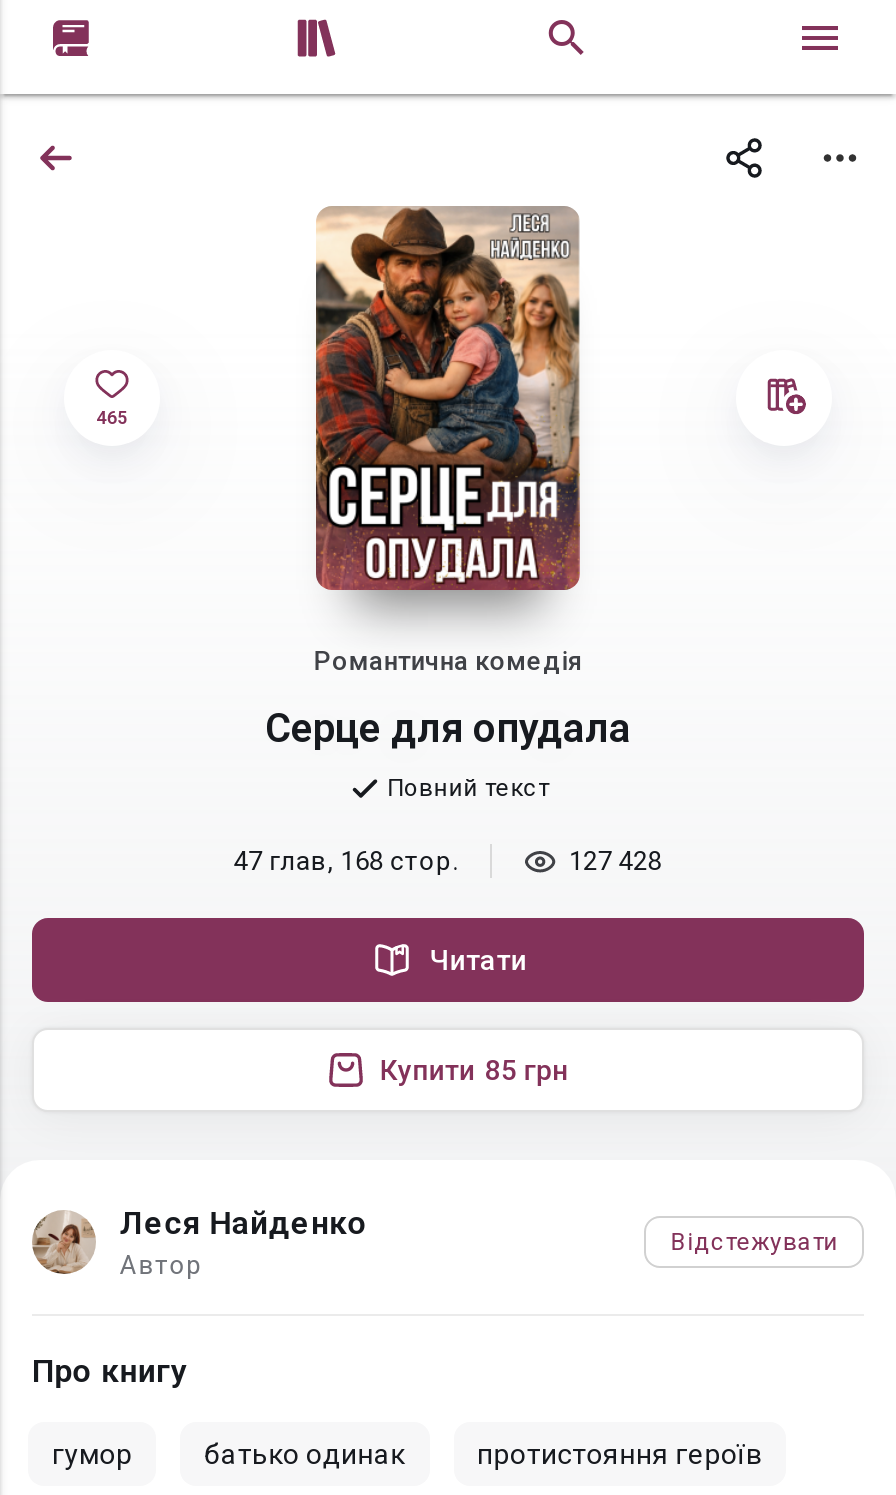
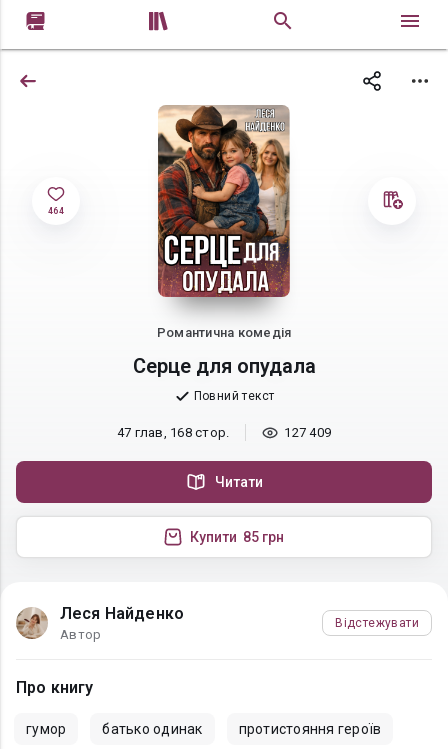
- 465
+ 464

- 127 428
+ 127 409
